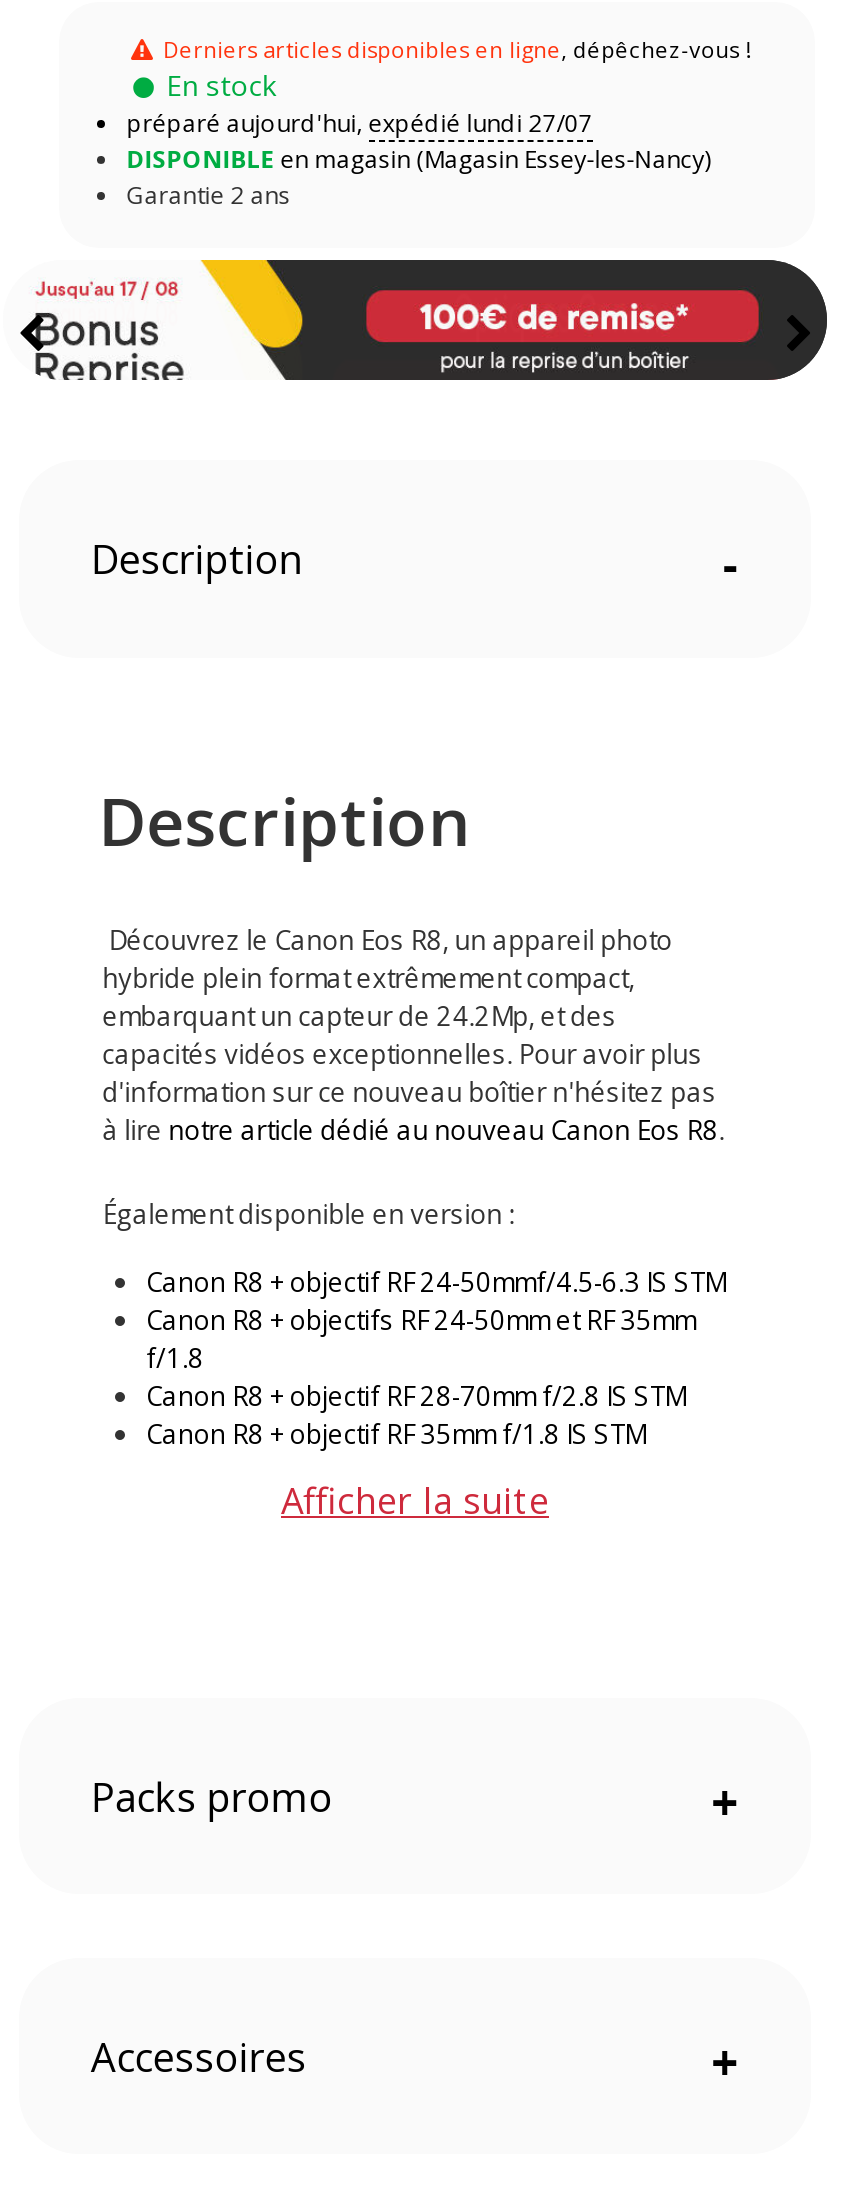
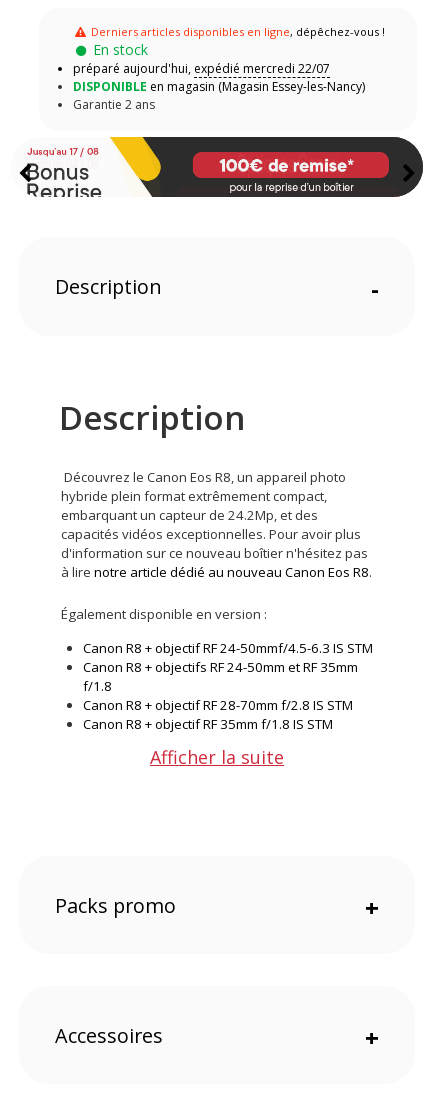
- préparé aujourd'hui, expédié lundi 27/07
+ préparé aujourd'hui, expédié mercredi 22/07
